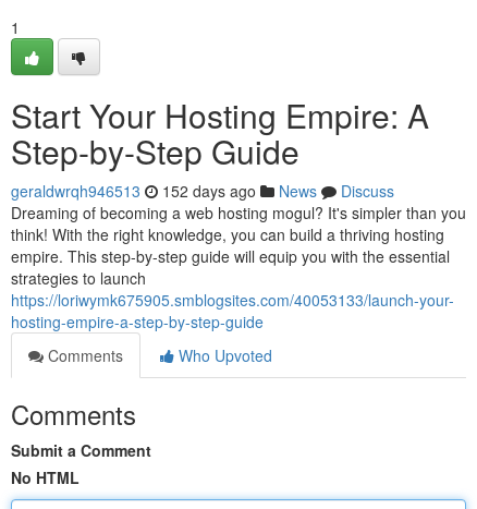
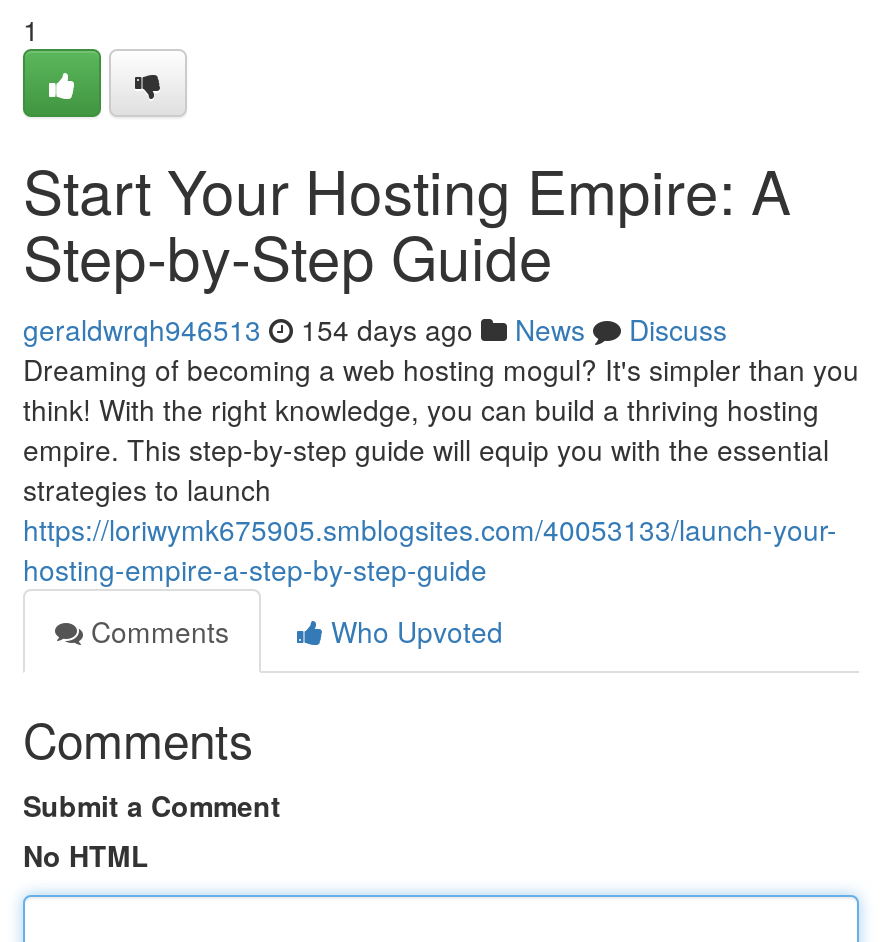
- geraldwrqh946513 152 days ago News Discuss
+ geraldwrqh946513 154 days ago News Discuss
